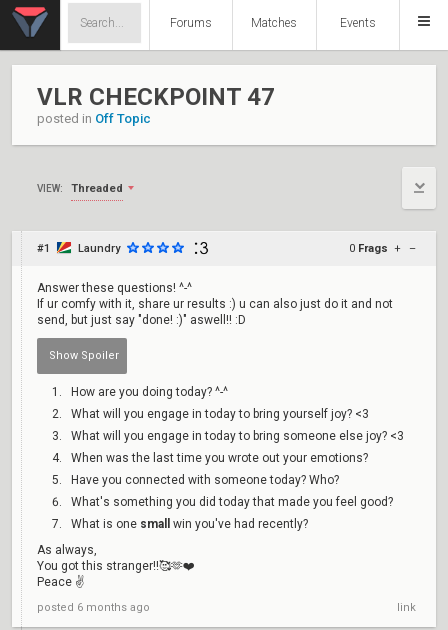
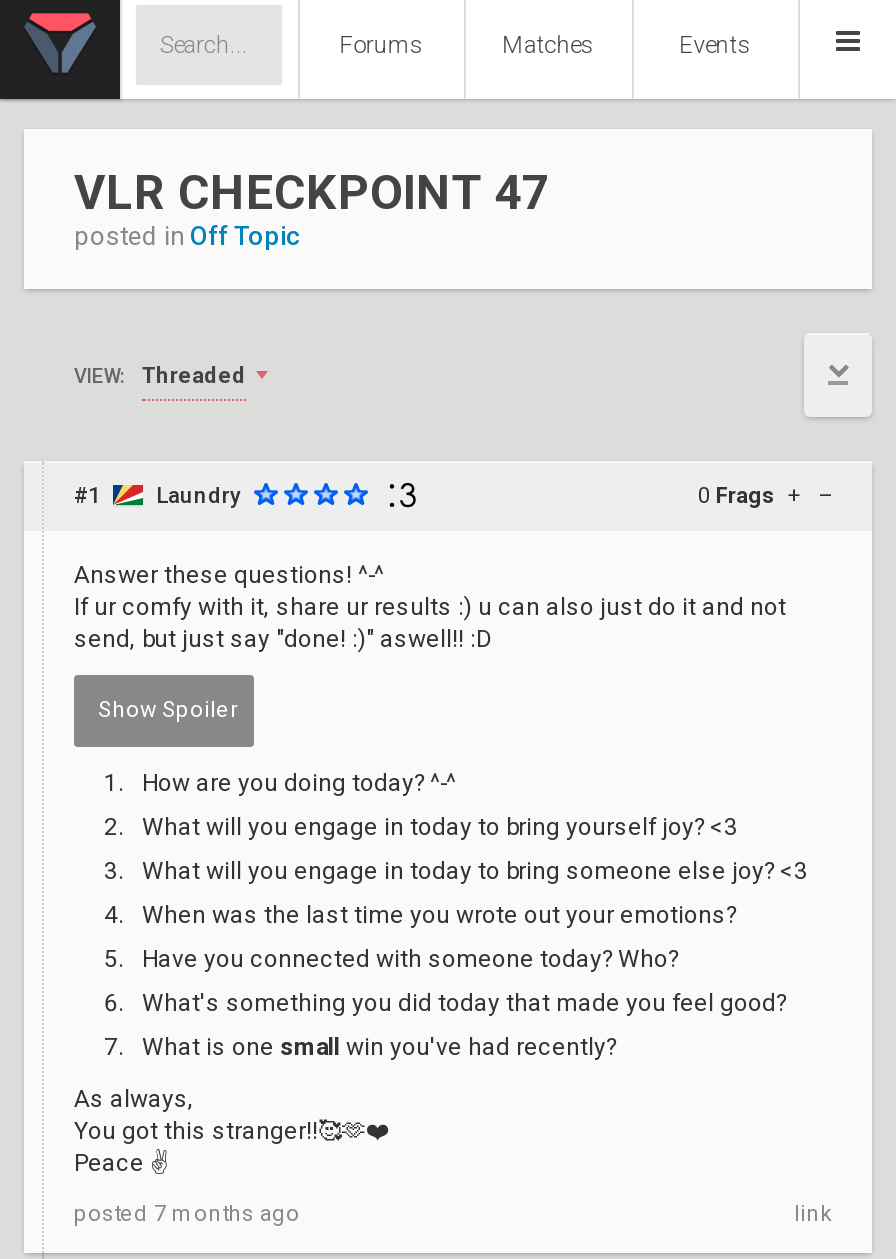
- posted 6 months ago
+ posted 7 months ago
